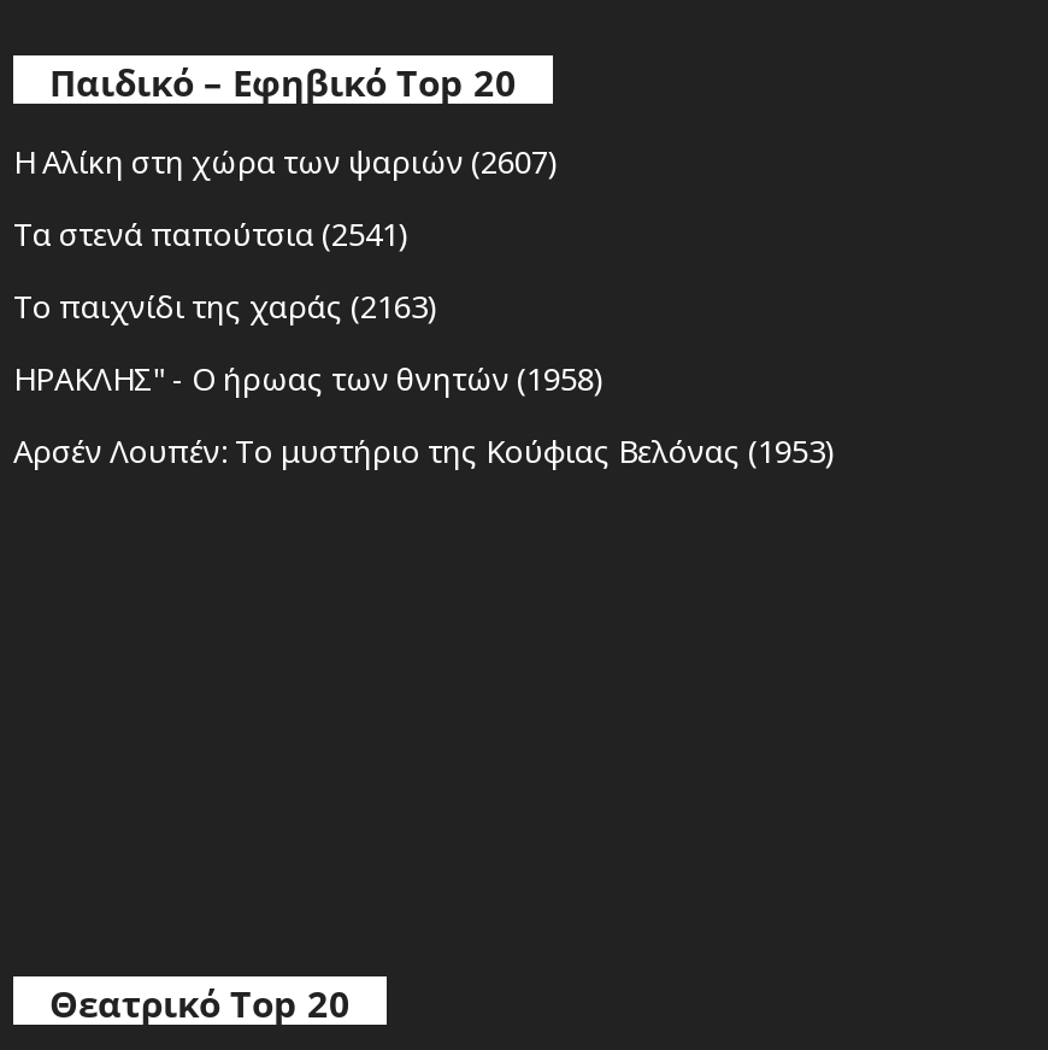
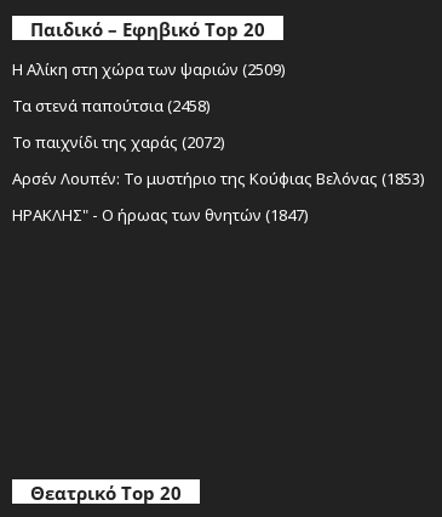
- Η Αλίκη στη χώρα των ψαριών (2607)
+ Η Αλίκη στη χώρα των ψαριών (2509)

- Τα στενά παπούτσια (2541)
+ Τα στενά παπούτσια (2458)

- Το παιχνίδι της χαράς (2163)
+ Το παιχνίδι της χαράς (2072)

- ΗΡΑΚΛΗΣ" - Ο ήρωας των θνητών (1958)
+ Αρσέν Λουπέν: Το μυστήριο της Κούφιας Βελόνας (1853)

- Αρσέν Λουπέν: Το μυστήριο της Κούφιας Βελόνας (1953)
+ ΗΡΑΚΛΗΣ" - Ο ήρωας των θνητών (1847)
